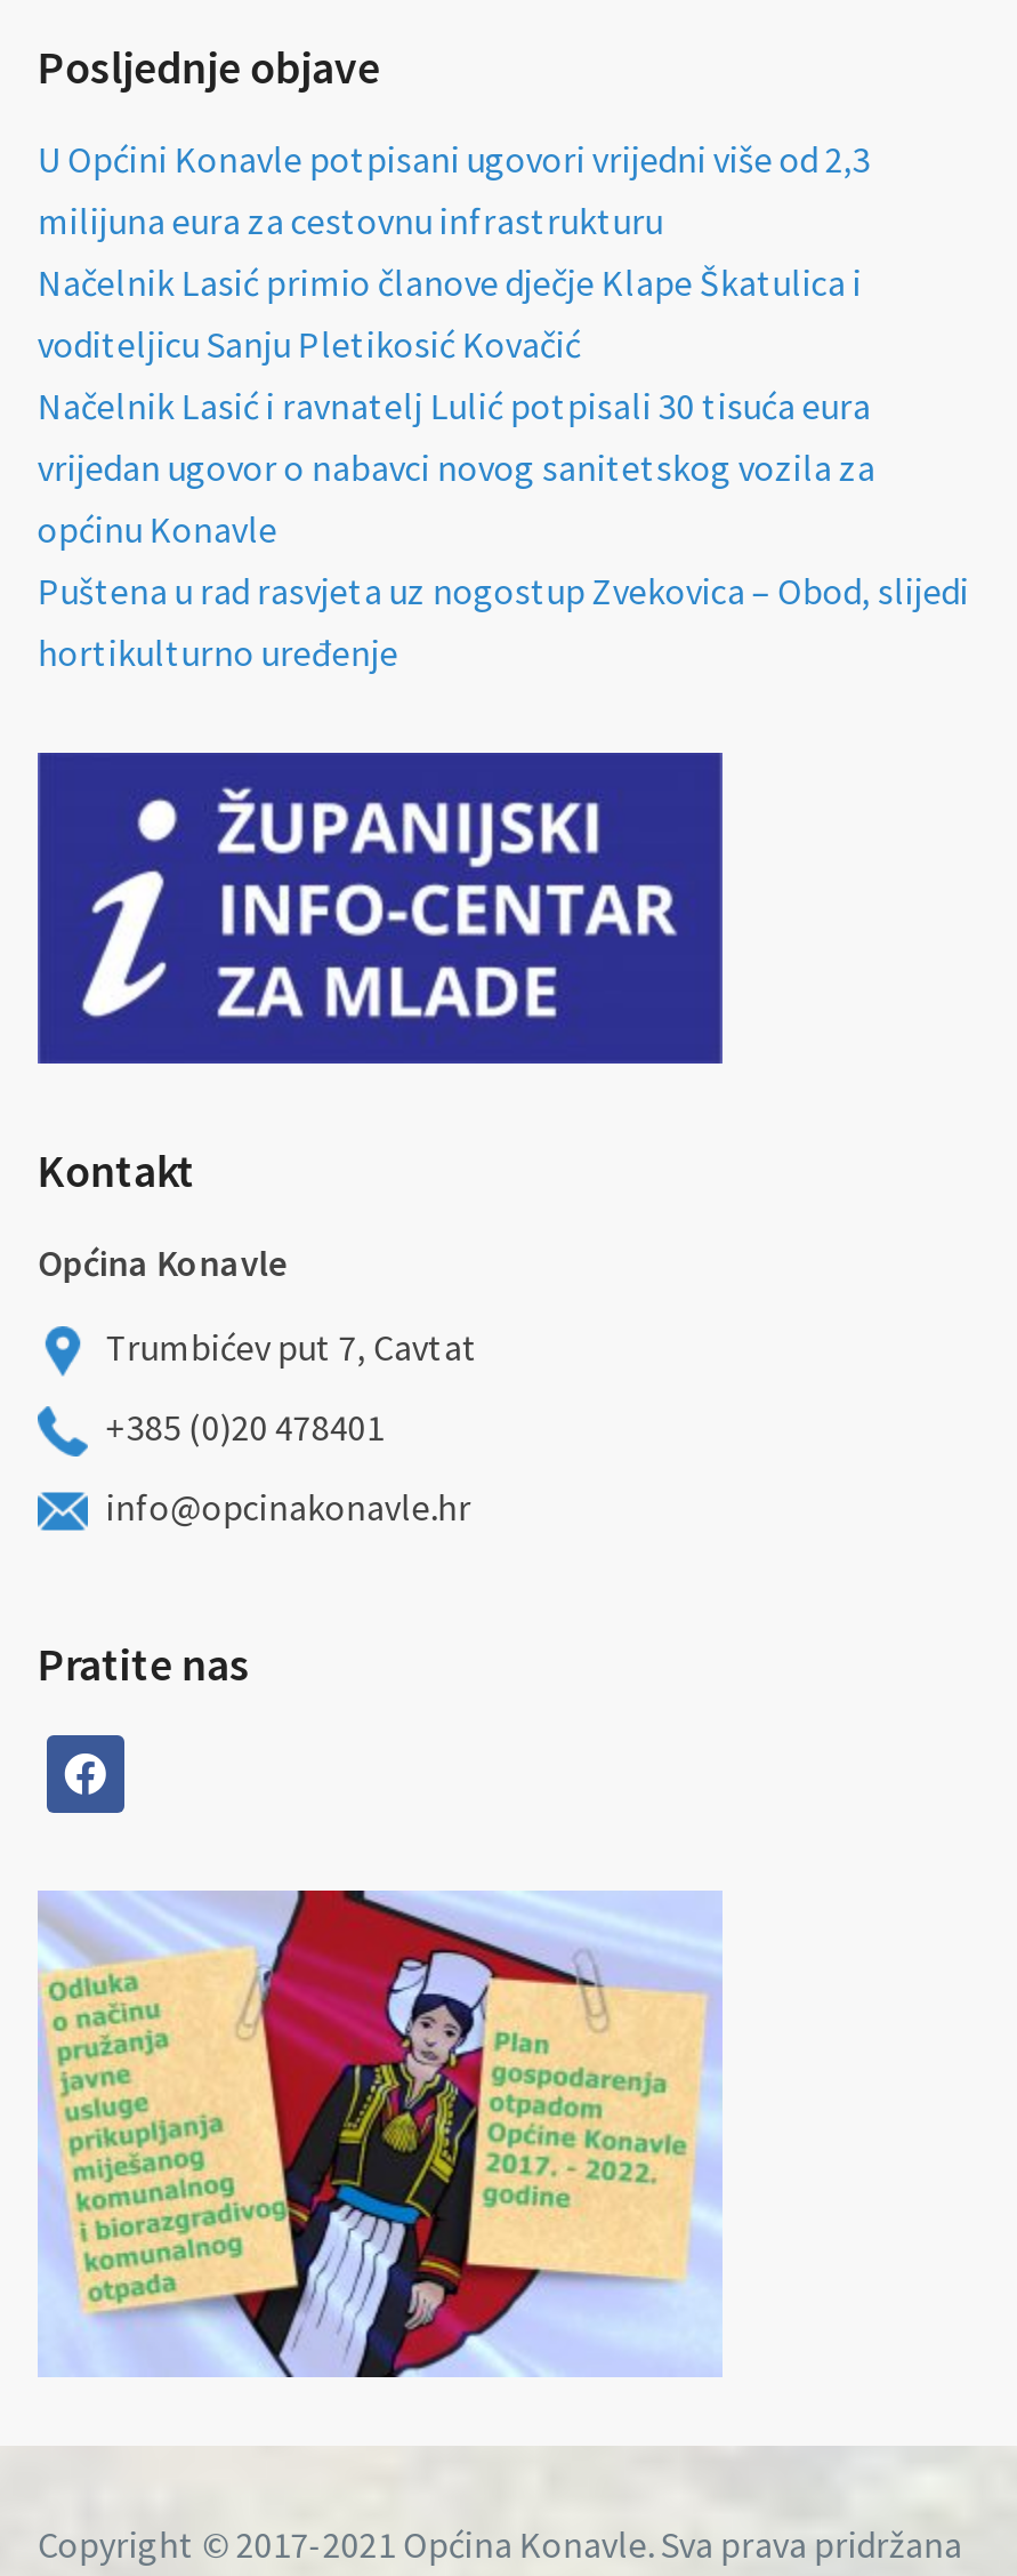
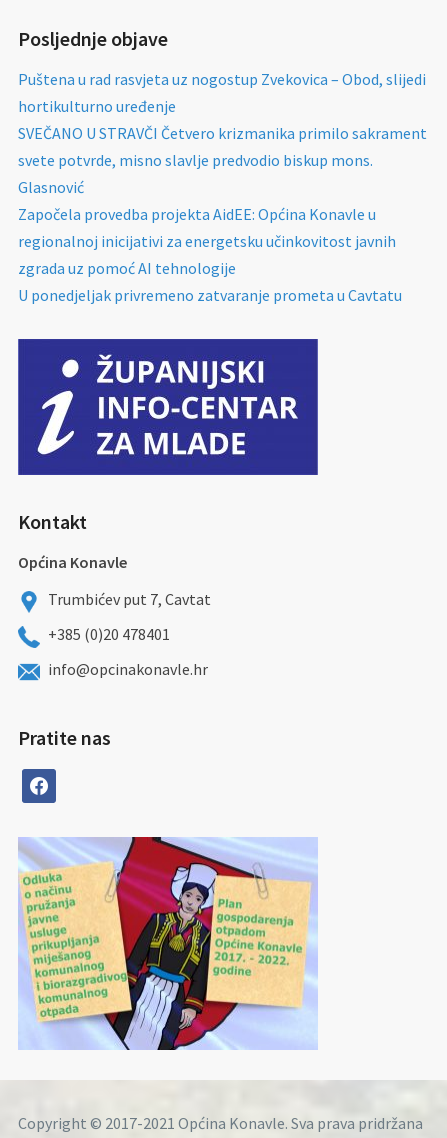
- U Općini Konavle potpisani ugovori vrijedni više od 2,3
- milijuna eura za cestovnu infrastrukturu
- Načelnik Lasić primio članove dječje Klape Škatulica i
- voditeljicu Sanju Pletikosić Kovačić
- Načelnik Lasić i ravnatelj Lulić potpisali 30 tisuća eura
- vrijedan ugovor o nabavci novog sanitetskog vozila za
- općinu Konavle

moved up: Puštena u rad rasvjeta uz nogostup Zvekovica – Obod, slijedi | hortikulturno uređenje

+ SVEČANO U STRAVČI Četvero krizmanika primilo sakrament
+ svete potvrde, misno slavlje predvodio biskup mons.
+ Glasnović
+ Započela provedba projekta AidEE: Općina Konavle u
+ regionalnoj inicijativi za energetsku učinkovitost javnih
+ zgrada uz pomoć AI tehnologije
+ U ponedjeljak privremeno zatvaranje prometa u Cavtatu
